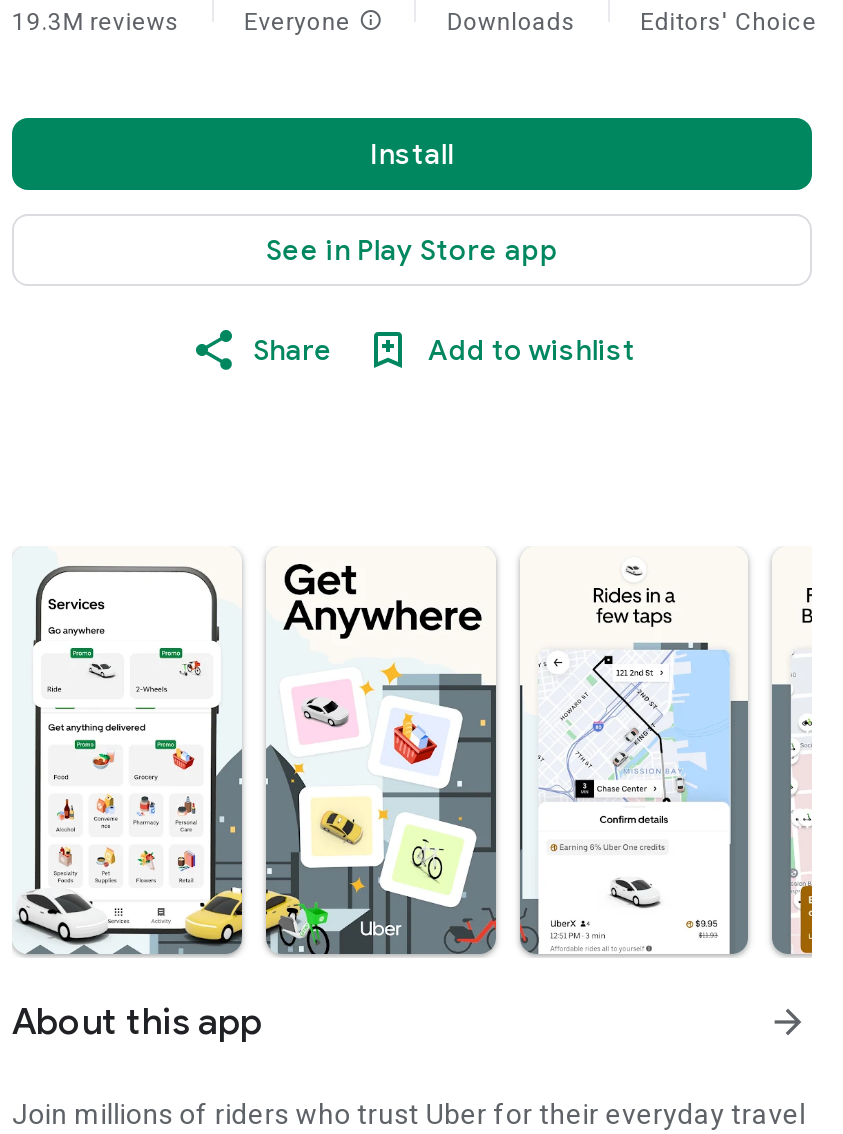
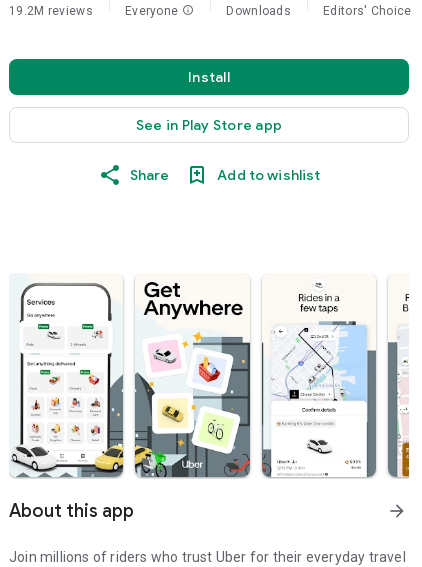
- 19.3M reviews
+ 19.2M reviews
